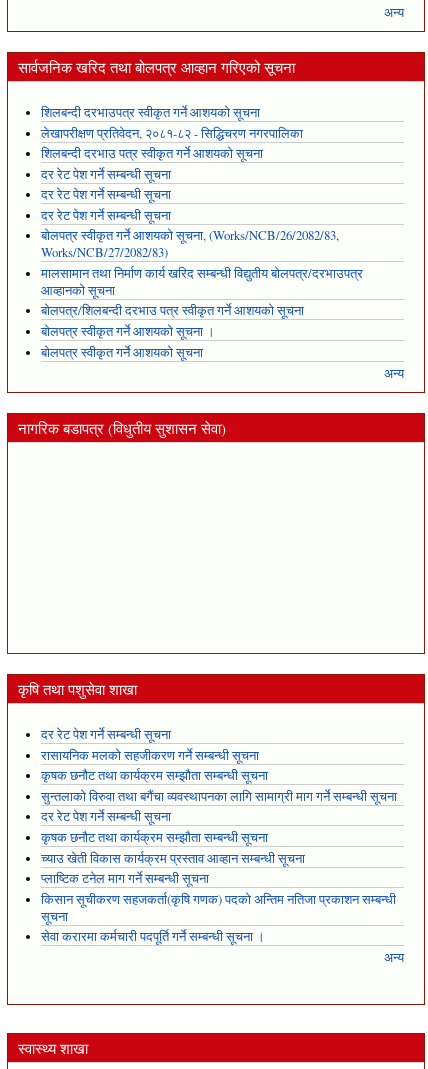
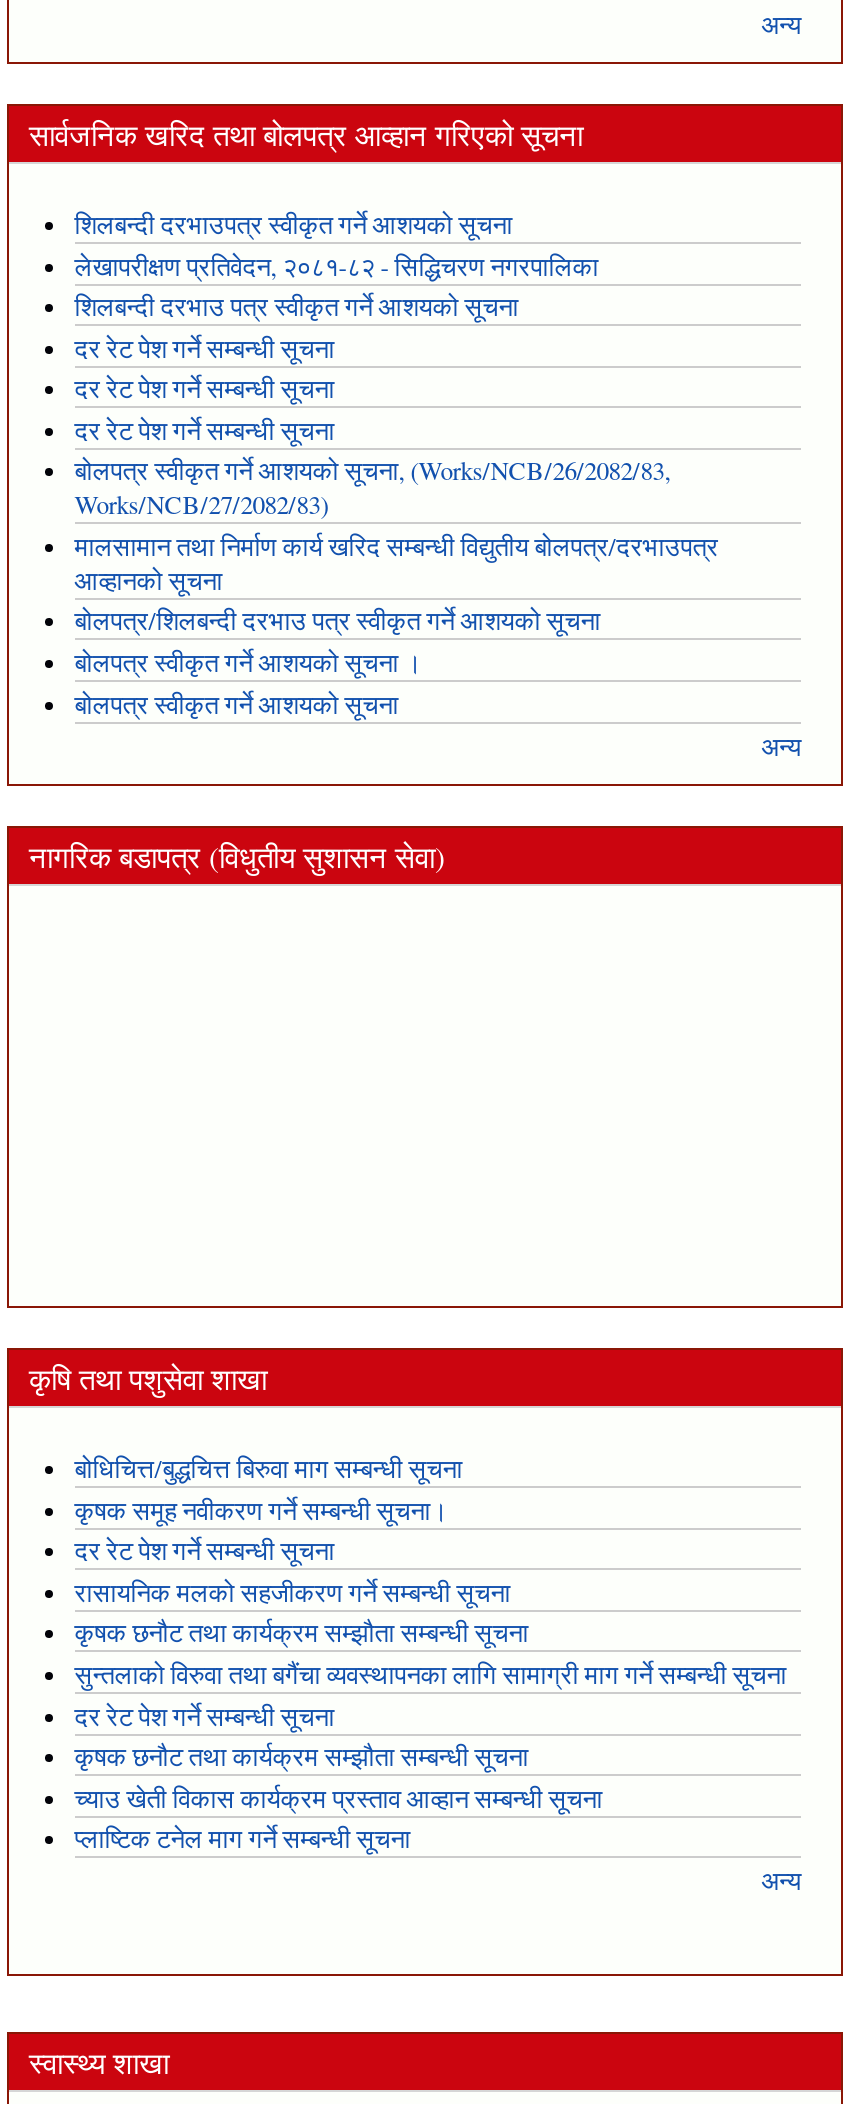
+ बोधिचित्त/बुद्धचित्त बिरुवा माग सम्बन्धी सूचना
+ कृषक समूह नवीकरण गर्ने सम्बन्धी सूचना।

moved down: दर रेट पेश गर्ने सम्बन्धी सूचना | रासायनिक मलको सहजीकरण गर्ने सम्बन्धी सूचना | कृषक छनौट तथा कार्यक्रम सम्झौता सम्बन्धी सूचना | सुन्तलाको विरुवा तथा बगैंचा व्यवस्थापनका लागि सामाग्री माग गर्ने सम्बन्धी सूचना | दर रेट पेश गर्ने सम्बन्धी सूचना | कृषक छनौट तथा कार्यक्रम सम्झौता सम्बन्धी सूचना | च्याउ खेती विकास कार्यक्रम प्रस्ताव आव्हान सम्बन्धी सूचना | प्लाष्टिक टनेल माग गर्ने सम्बन्धी सूचना

- किसान सूचीकरण सहजकर्ता(कृषि गणक) पदको अन्तिम नतिजा प्रकाशन सम्बन्धी
- सूचना
- सेवा करारमा कर्मचारी पदपूर्ति गर्ने सम्बन्धी सूचना ।
